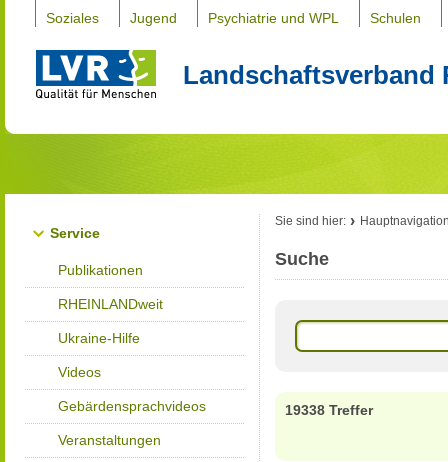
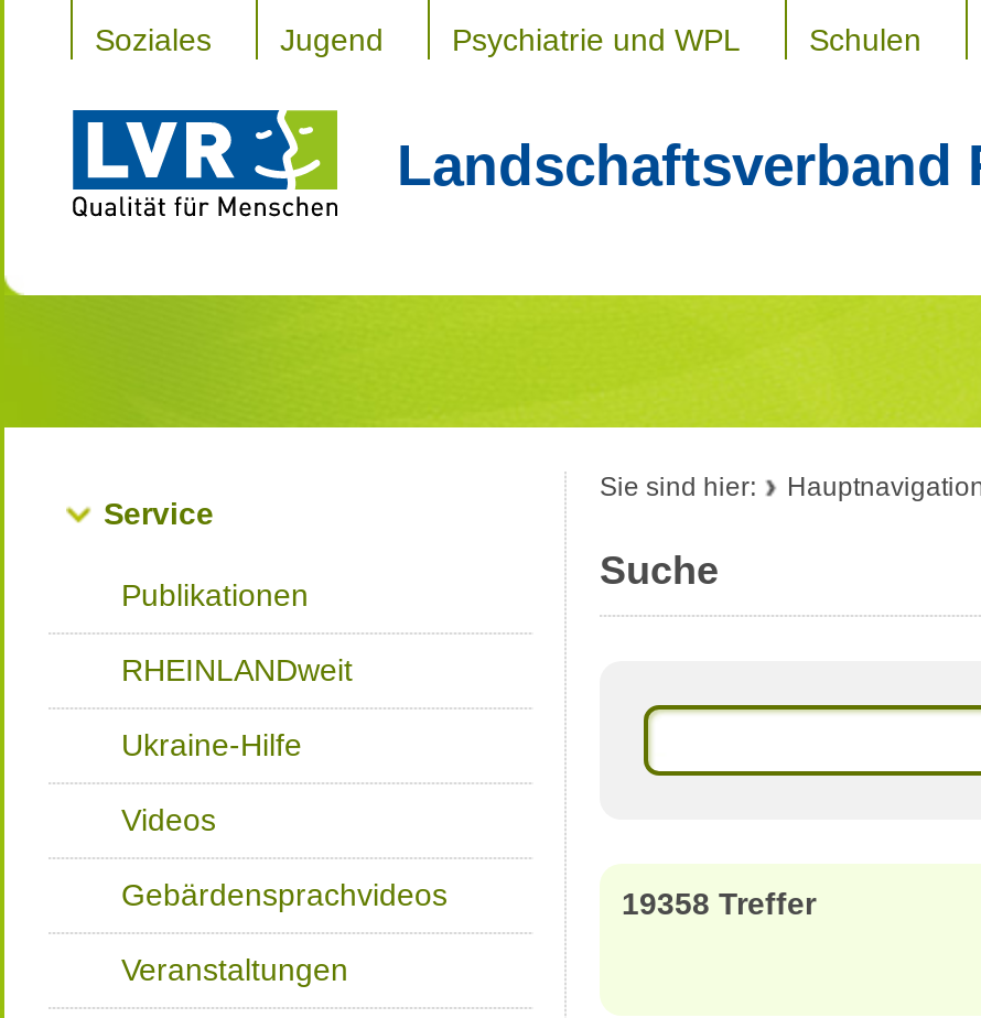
- 19338 Treffer
+ 19358 Treffer
